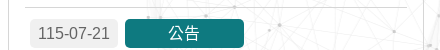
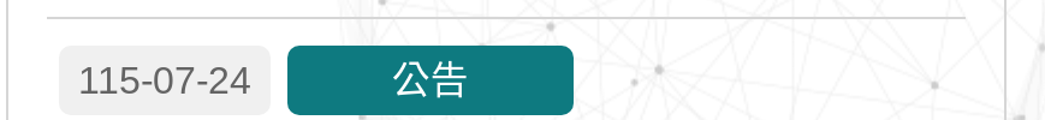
- 115-07-21
+ 115-07-24
